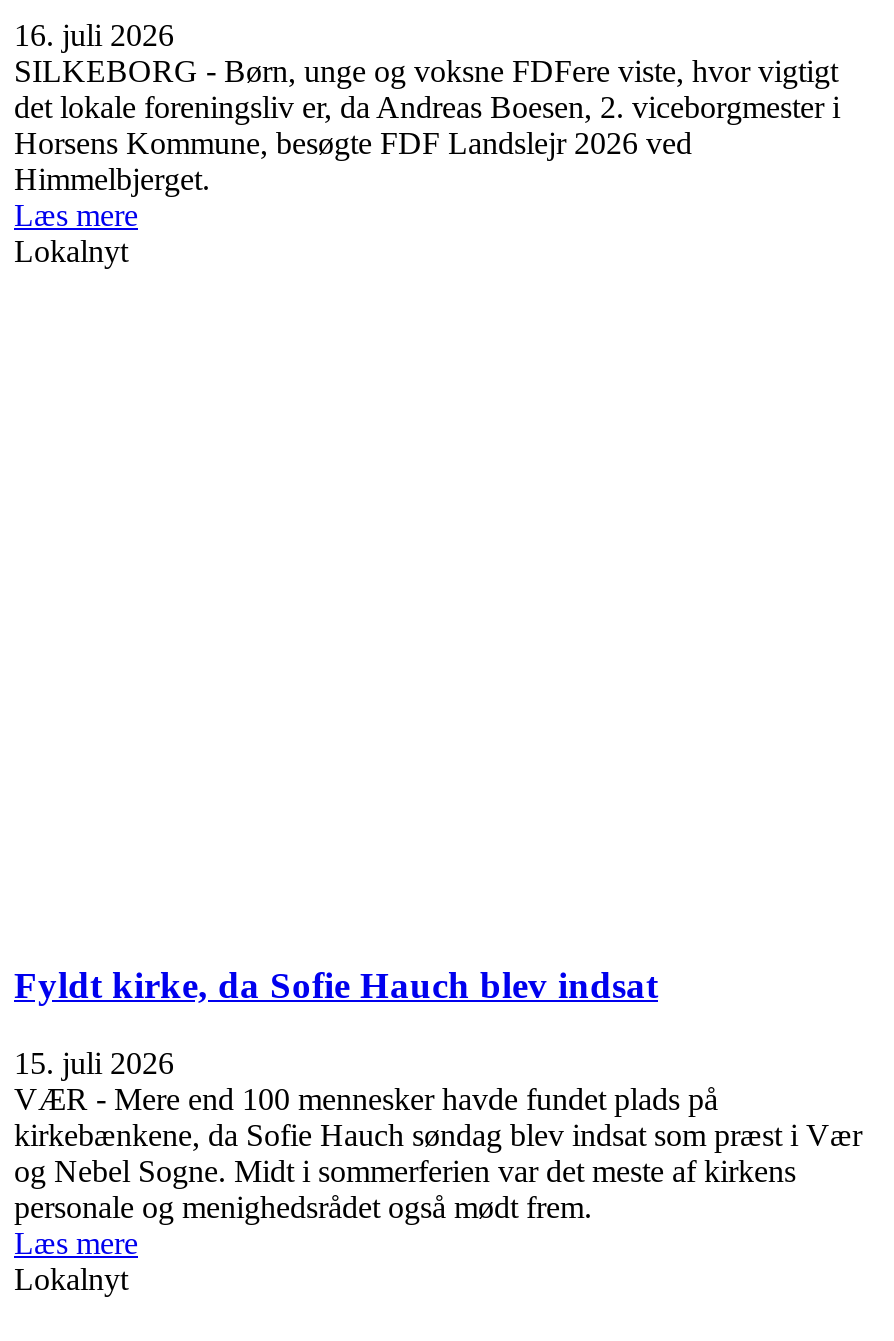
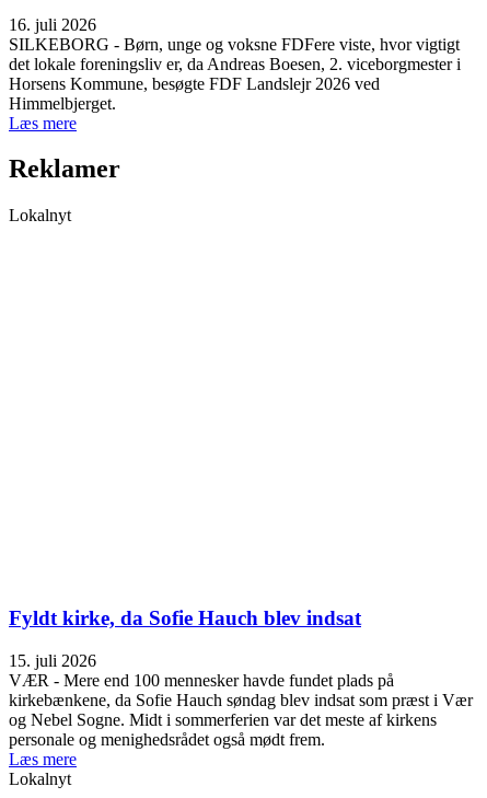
+ Reklamer
